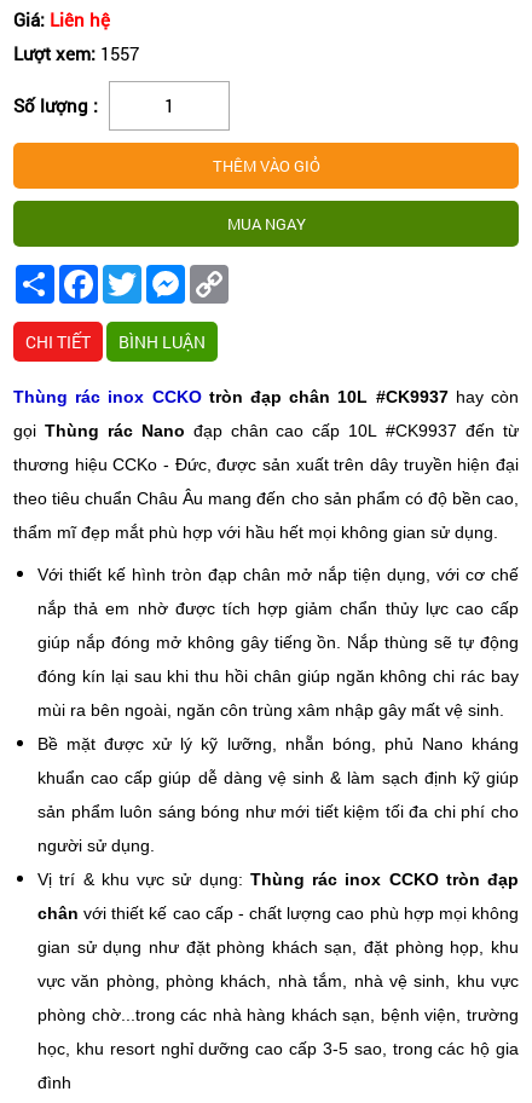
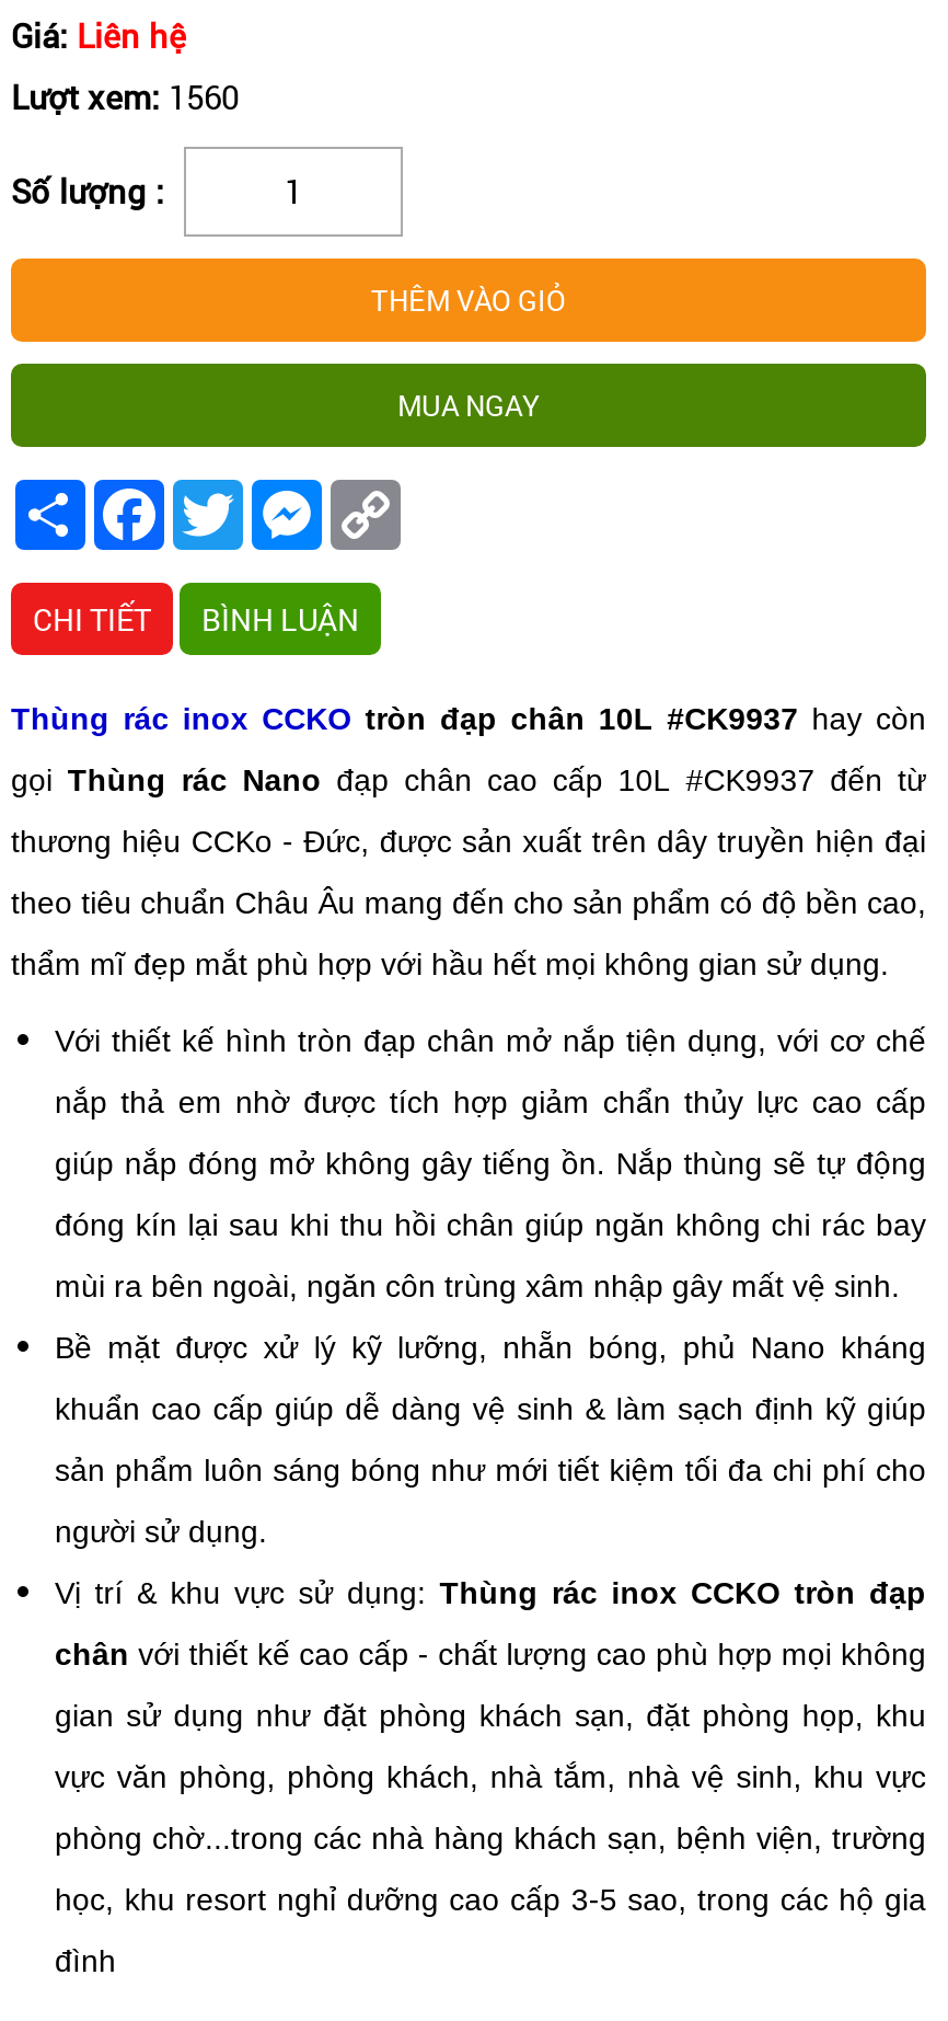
- Lượt xem: 1557
+ Lượt xem: 1560
